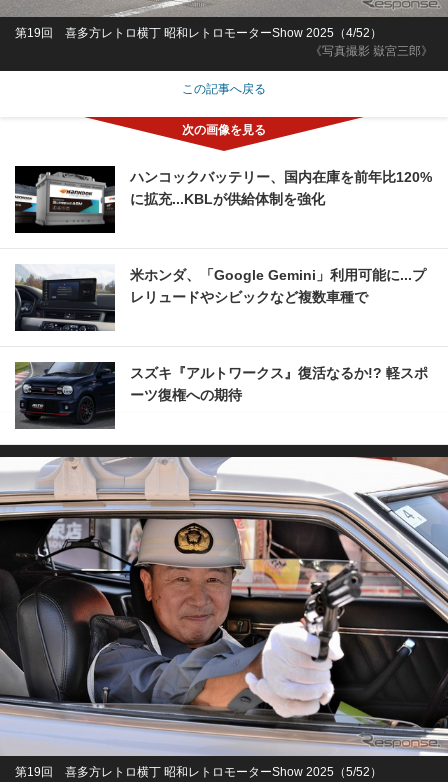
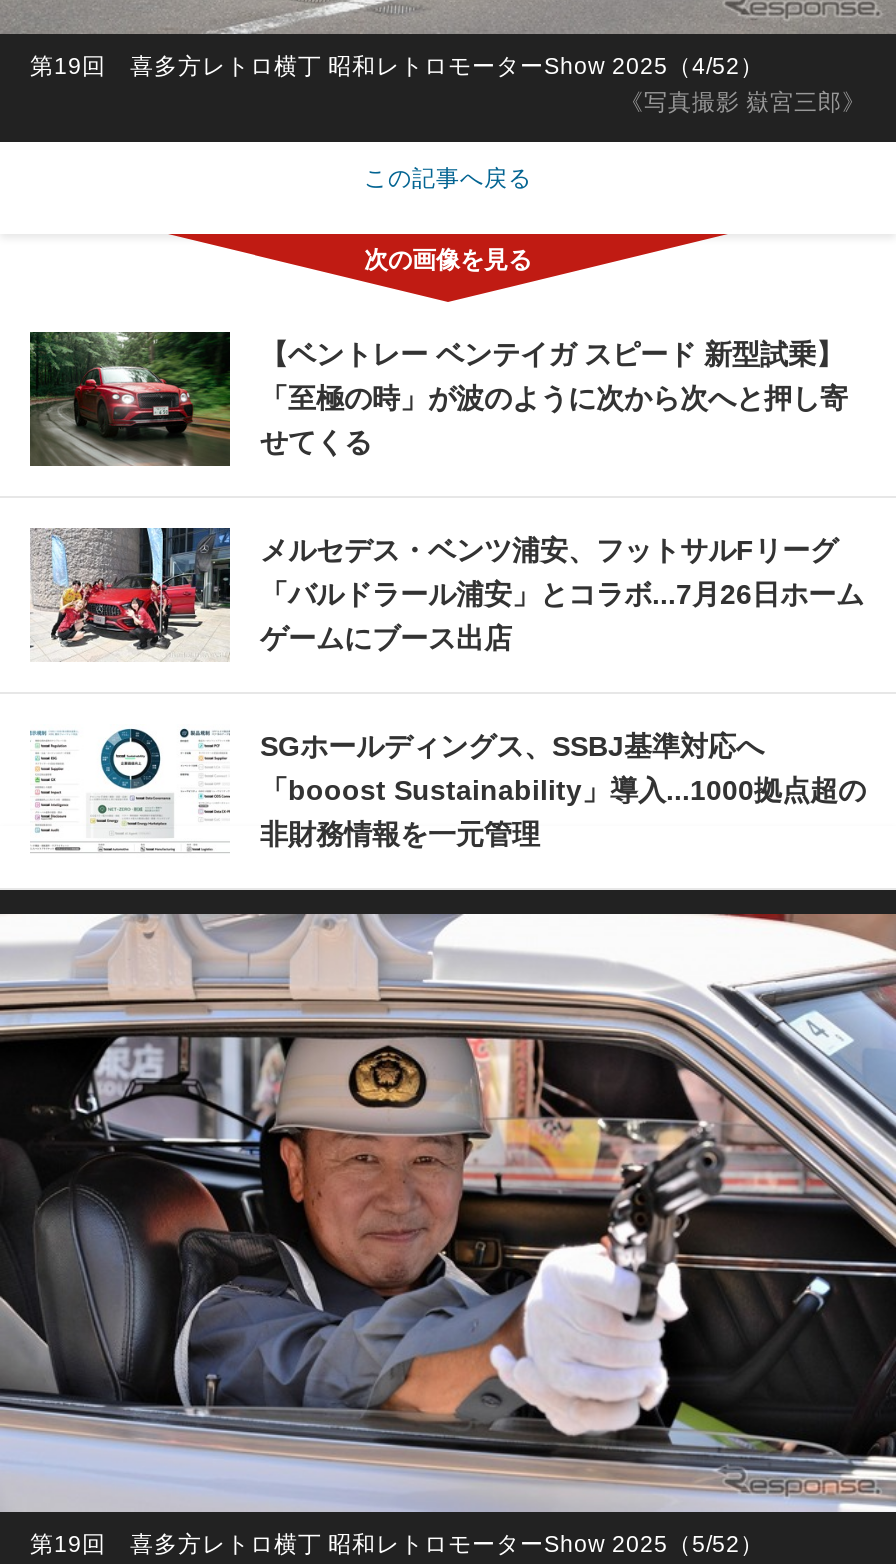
- [image]
- ハンコックバッテリー、国内在庫を前年比120%
- に拡充...KBLが供給体制を強化
+ [image]
+ 【ベントレー ベンテイガ スピード 新型試乗】
+ 「至極の時」が波のように次から次へと押し寄
+ せてくる

- [image]
- 米ホンダ、「Google Gemini」利用可能に...プ
- レリュードやシビックなど複数車種で
+ [image]
+ メルセデス・ベンツ浦安、フットサルFリーグ
+ 「バルドラール浦安」とコラボ...7月26日ホーム
+ ゲームにブース出店

- [image]
- スズキ『アルトワークス』復活なるか!? 軽スポ
- ーツ復権への期待
+ [image]
+ SGホールディングス、SSBJ基準対応へ
+ 「booost Sustainability」導入...1000拠点超の
+ 非財務情報を一元管理
